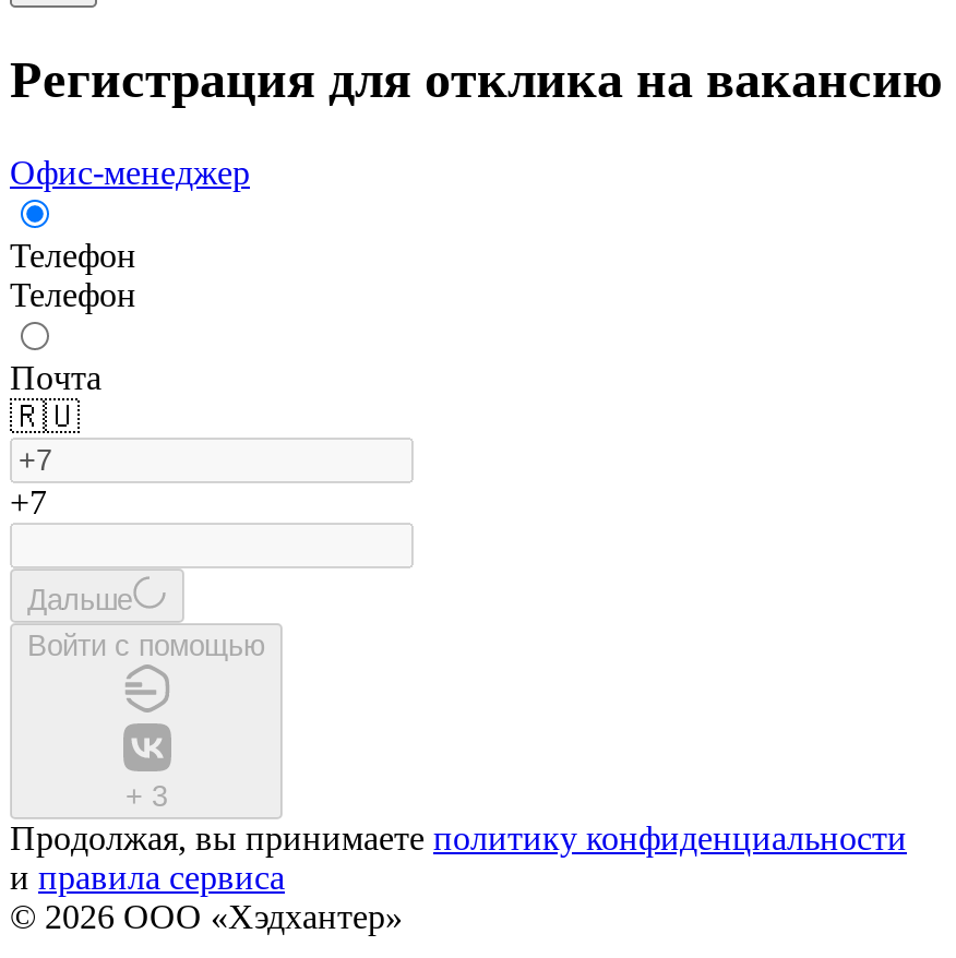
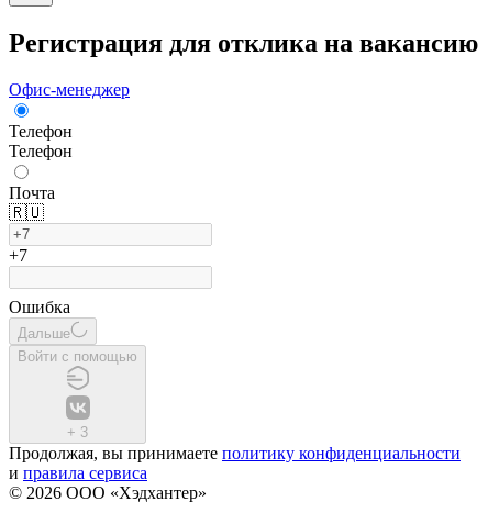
+ Ошибка
